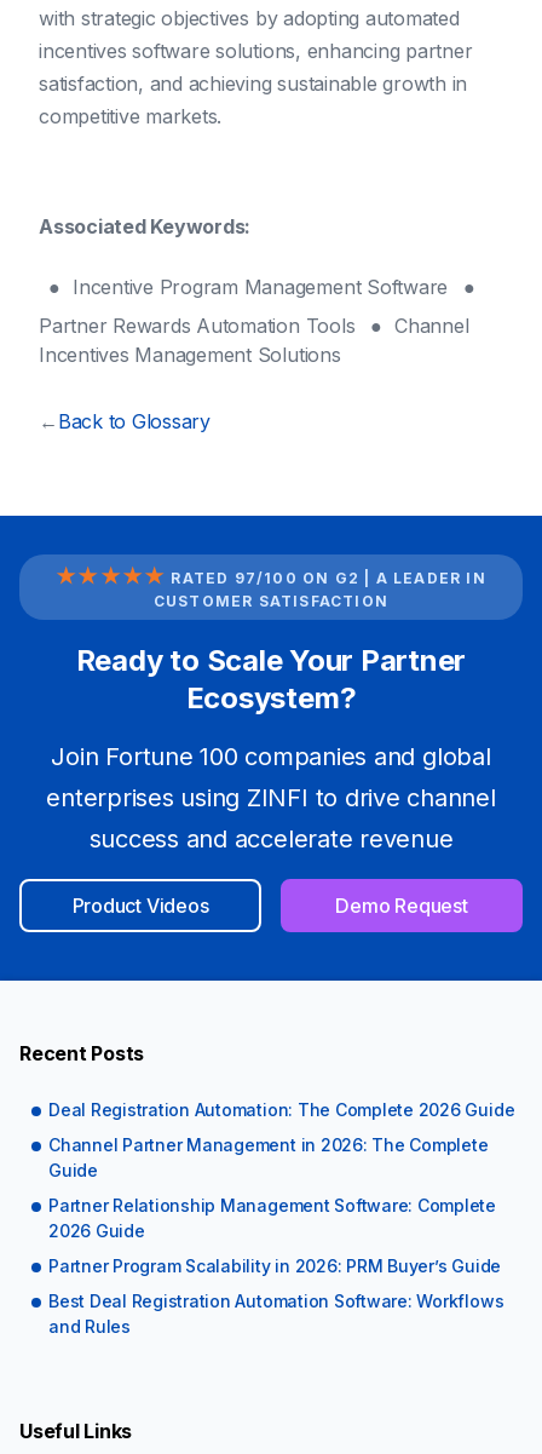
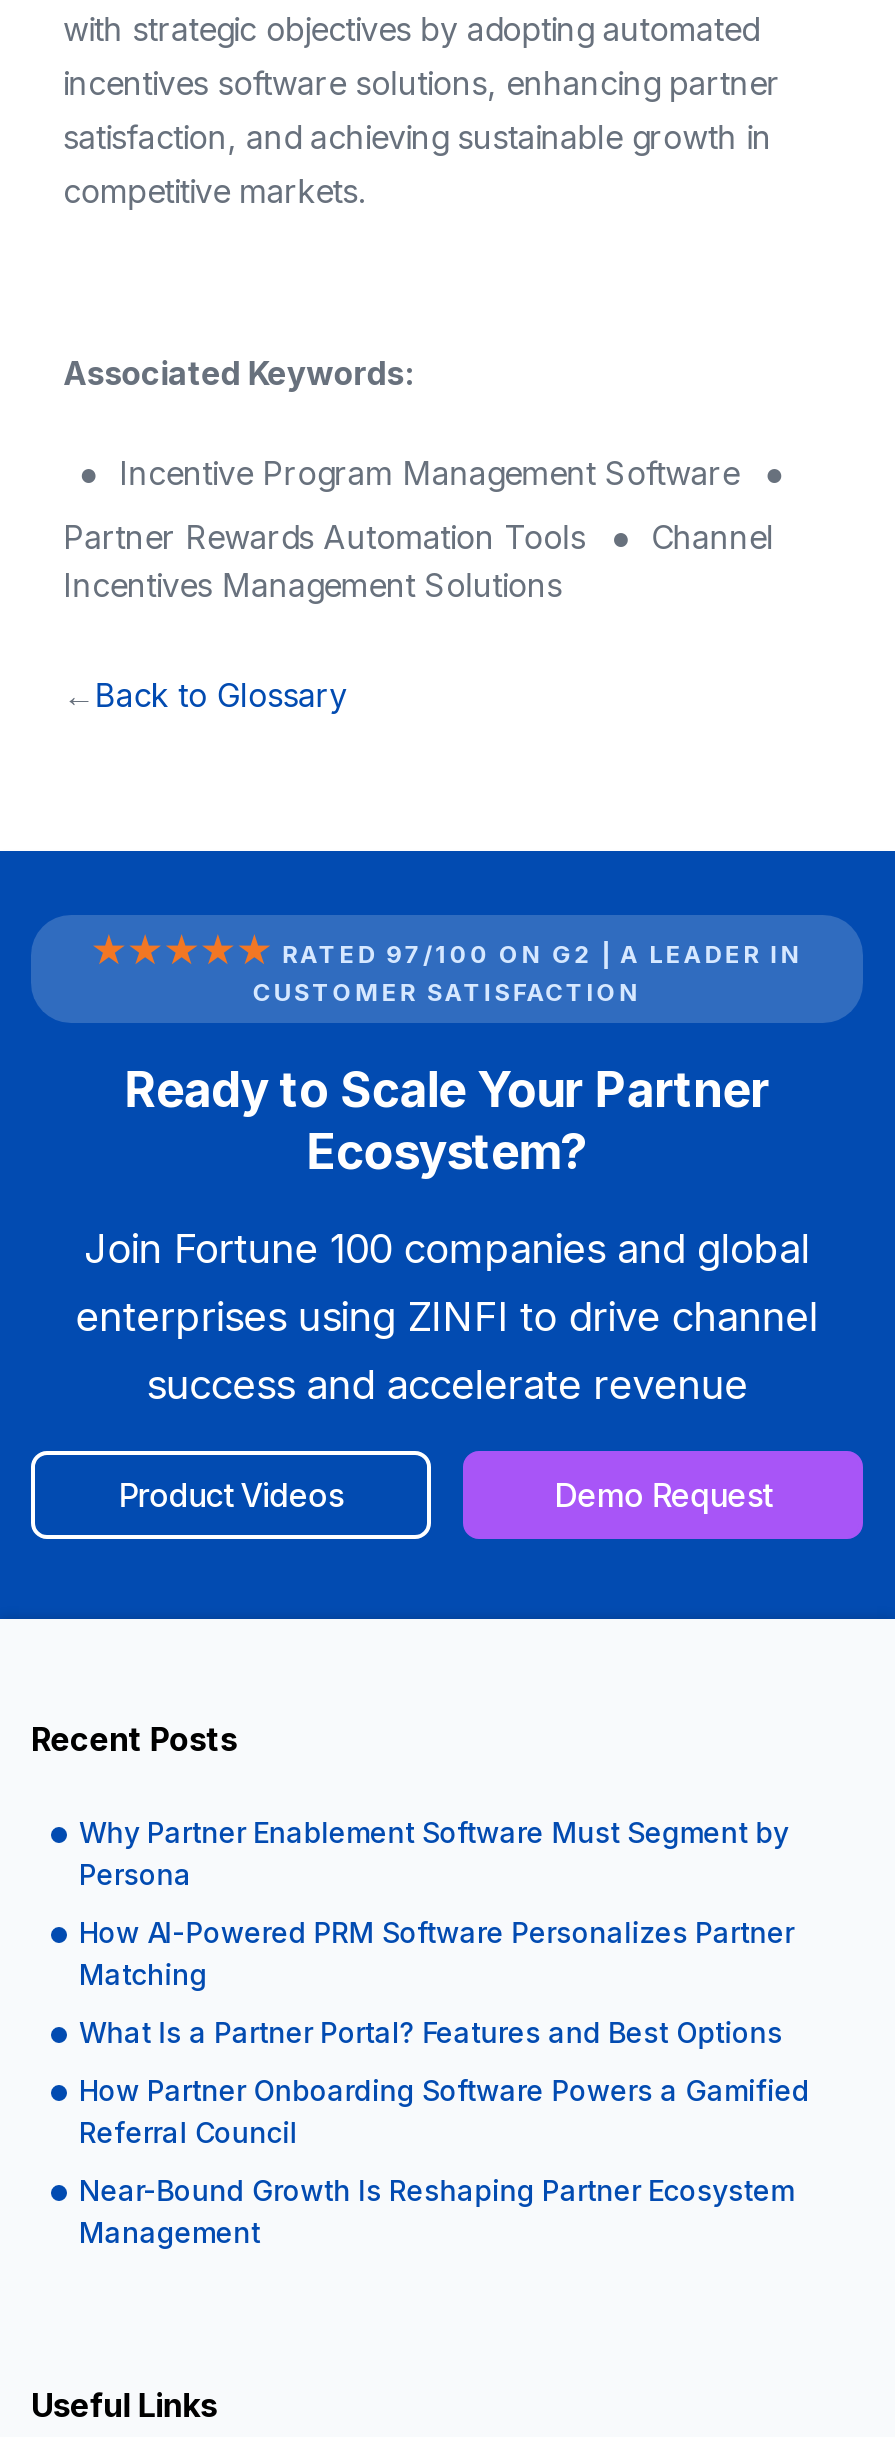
- Deal Registration Automation: The Complete 2026 Guide
+ Why Partner Enablement Software Must Segment by
+ Persona

- Channel Partner Management in 2026: The Complete
- Guide
+ How AI-Powered PRM Software Personalizes Partner
+ Matching

- Partner Relationship Management Software: Complete
- 2026 Guide
+ What Is a Partner Portal? Features and Best Options

- Partner Program Scalability in 2026: PRM Buyer’s Guide
+ How Partner Onboarding Software Powers a Gamified
+ Referral Council

- Best Deal Registration Automation Software: Workflows
- and Rules
+ Near-Bound Growth Is Reshaping Partner Ecosystem
+ Management
